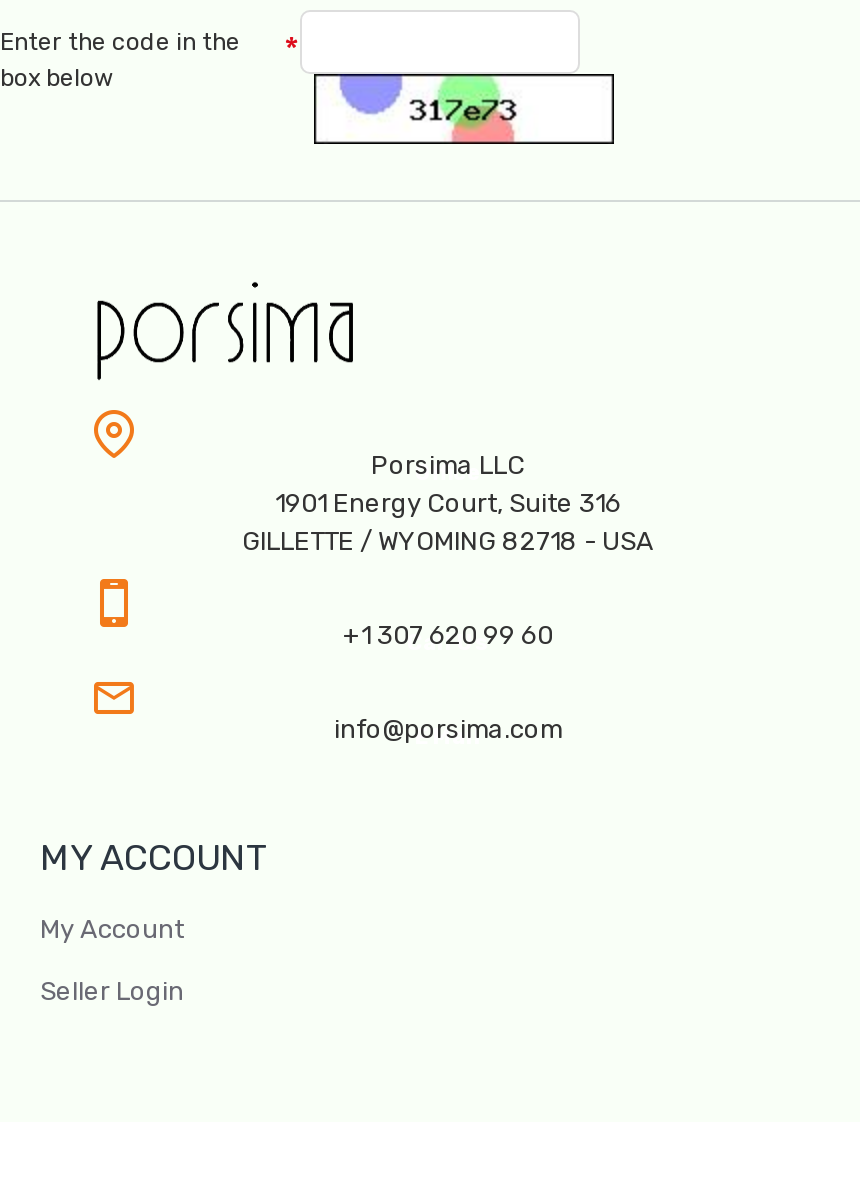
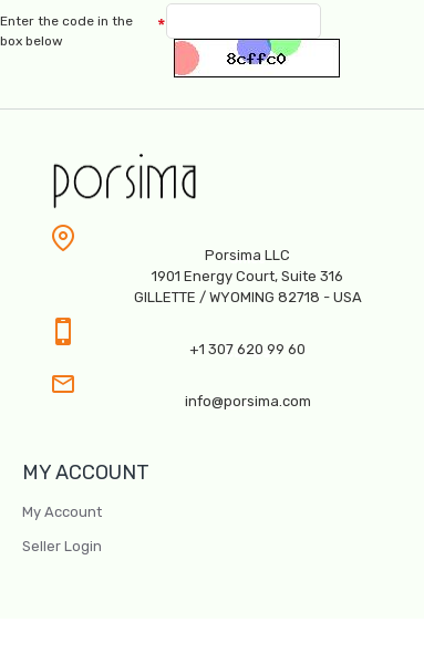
- [image]
+ [image]
